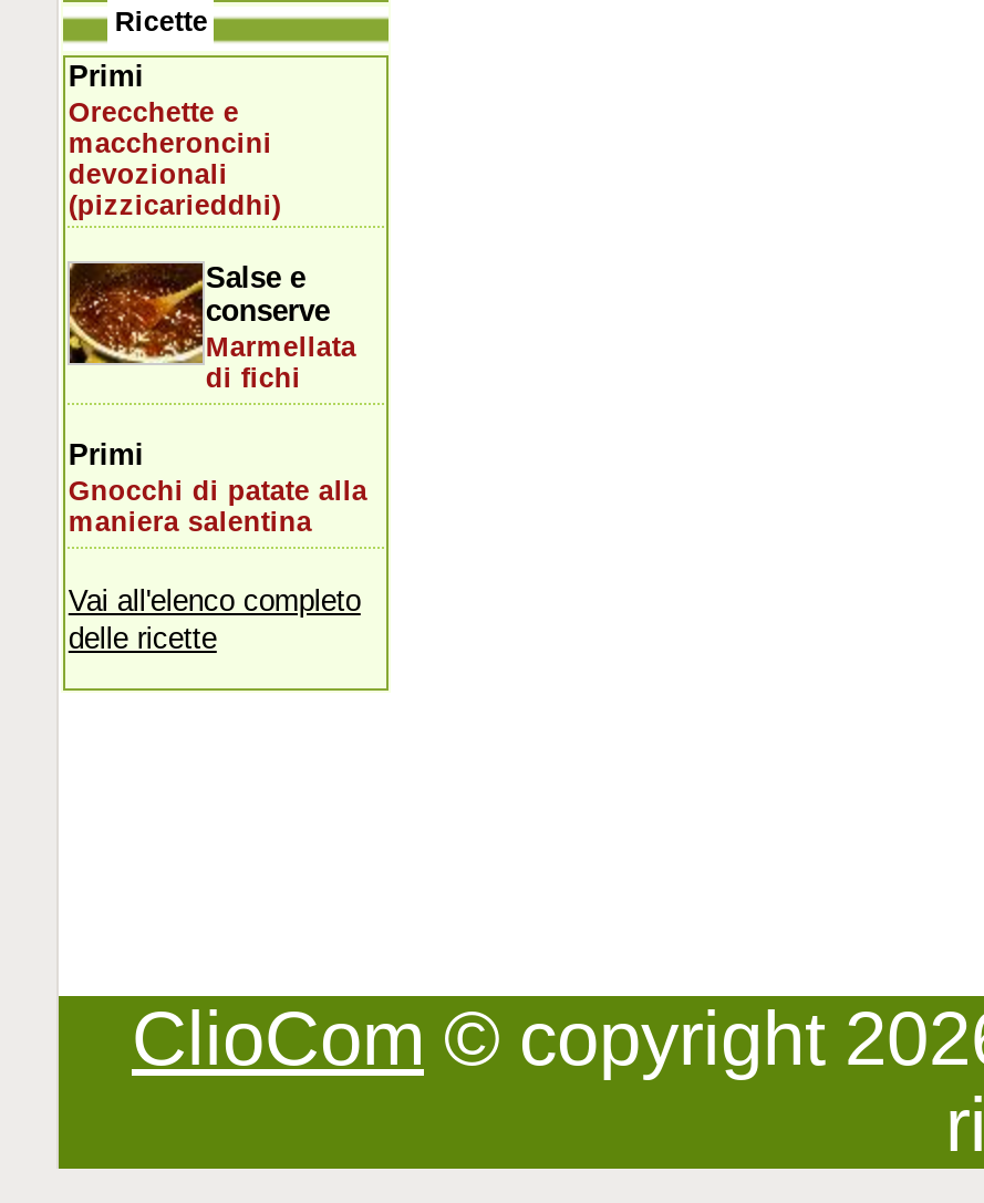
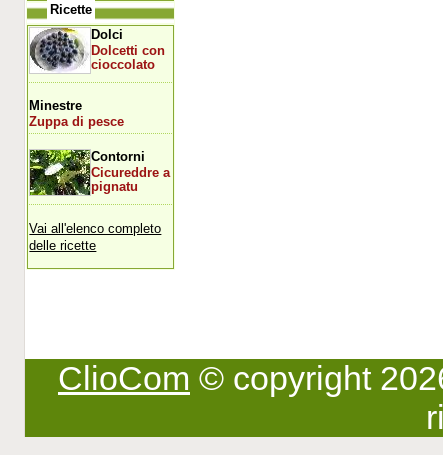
- Primi
- Orecchette e
- maccheroncini
- devozionali
- (pizzicarieddhi)
+ Dolci
+ Dolcetti con
+ cioccolato

- Salse e
- conserve
- Marmellata
- di fichi
+ Minestre
+ Zuppa di pesce

- Primi
- Gnocchi di patate alla
- maniera salentina
+ Contorni
+ Cicureddre a
+ pignatu
